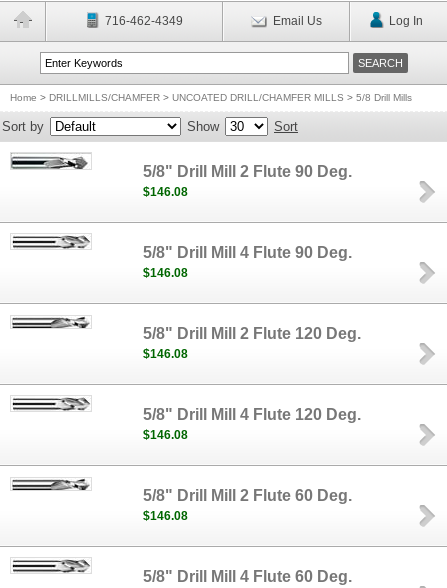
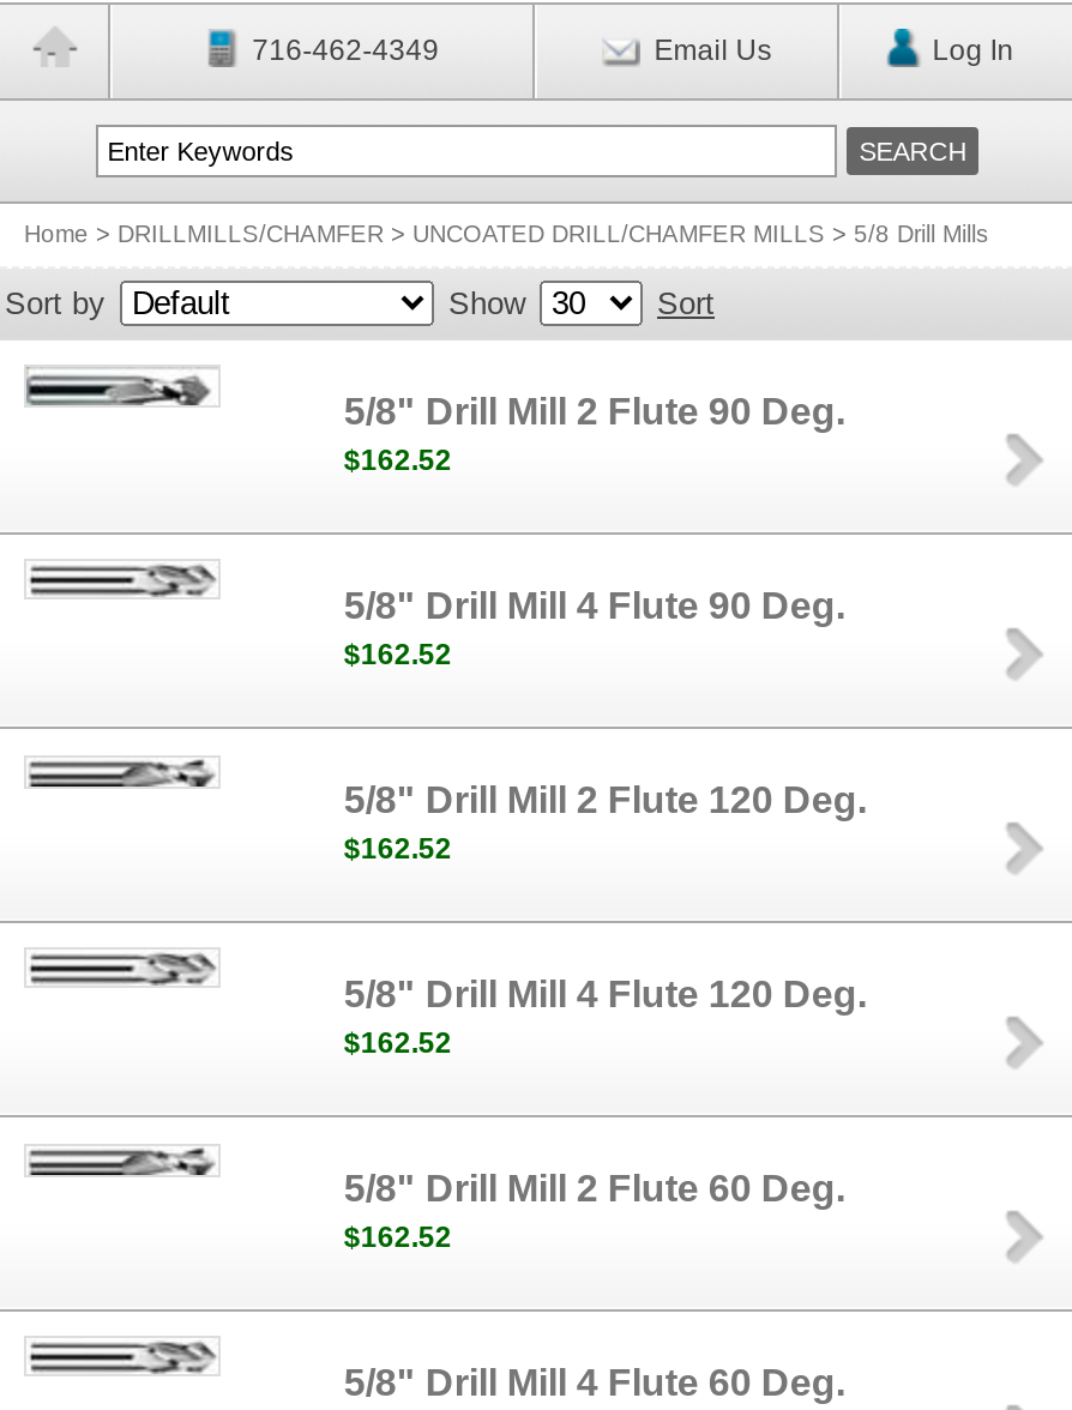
- $146.08
+ $162.52

- $146.08
+ $162.52

- $146.08
+ $162.52

- $146.08
+ $162.52

- $146.08
+ $162.52
